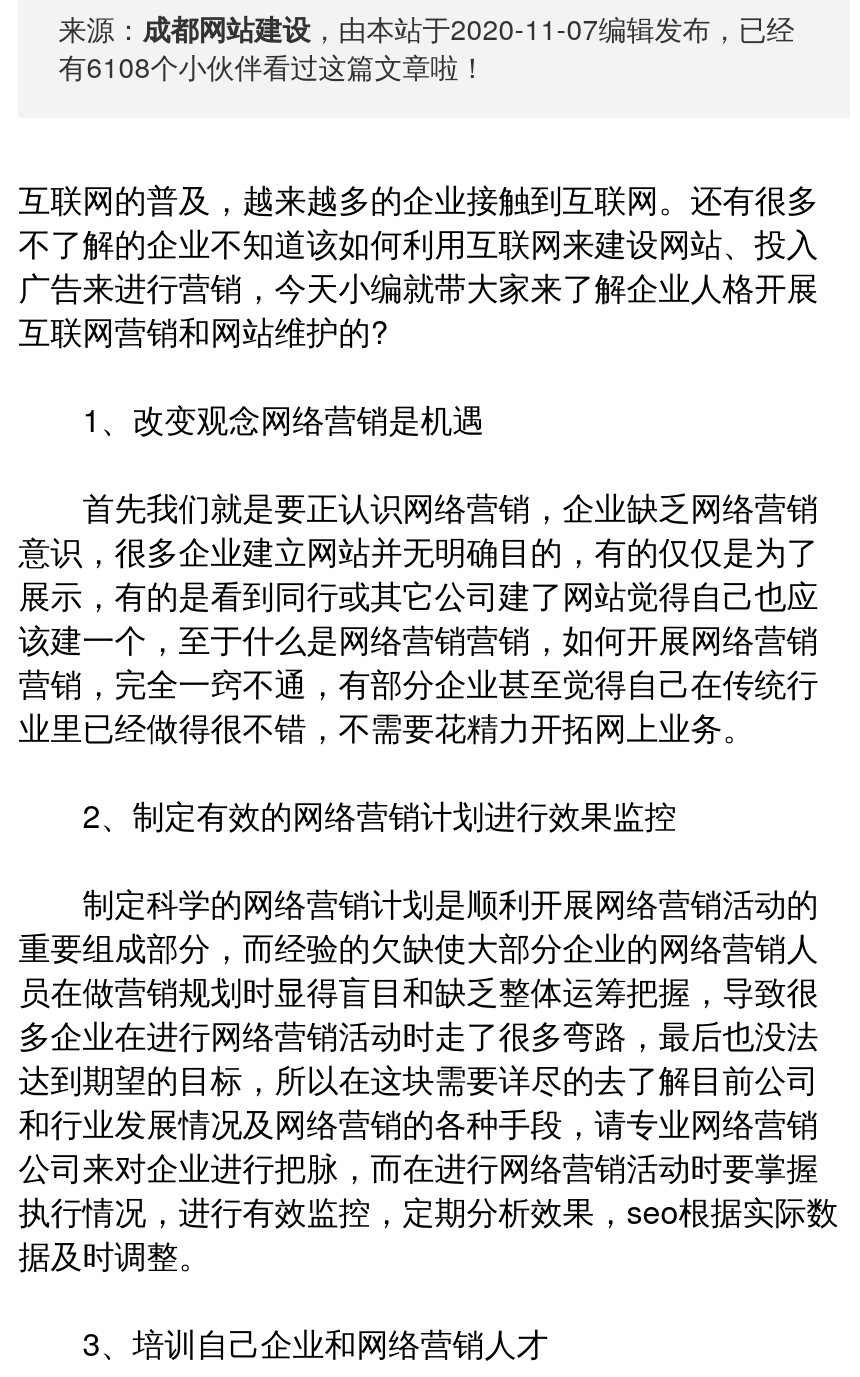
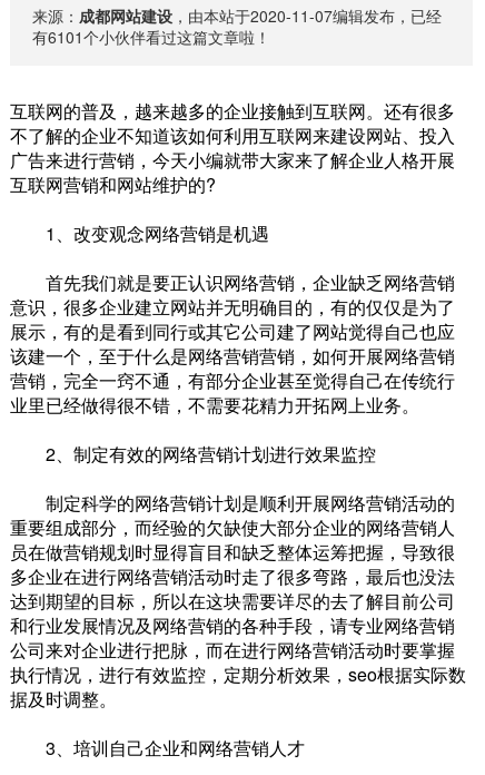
- 有6108个小伙伴看过这篇文章啦！
+ 有6101个小伙伴看过这篇文章啦！
